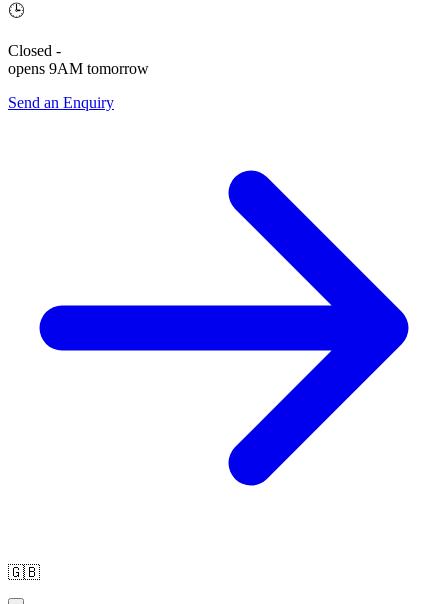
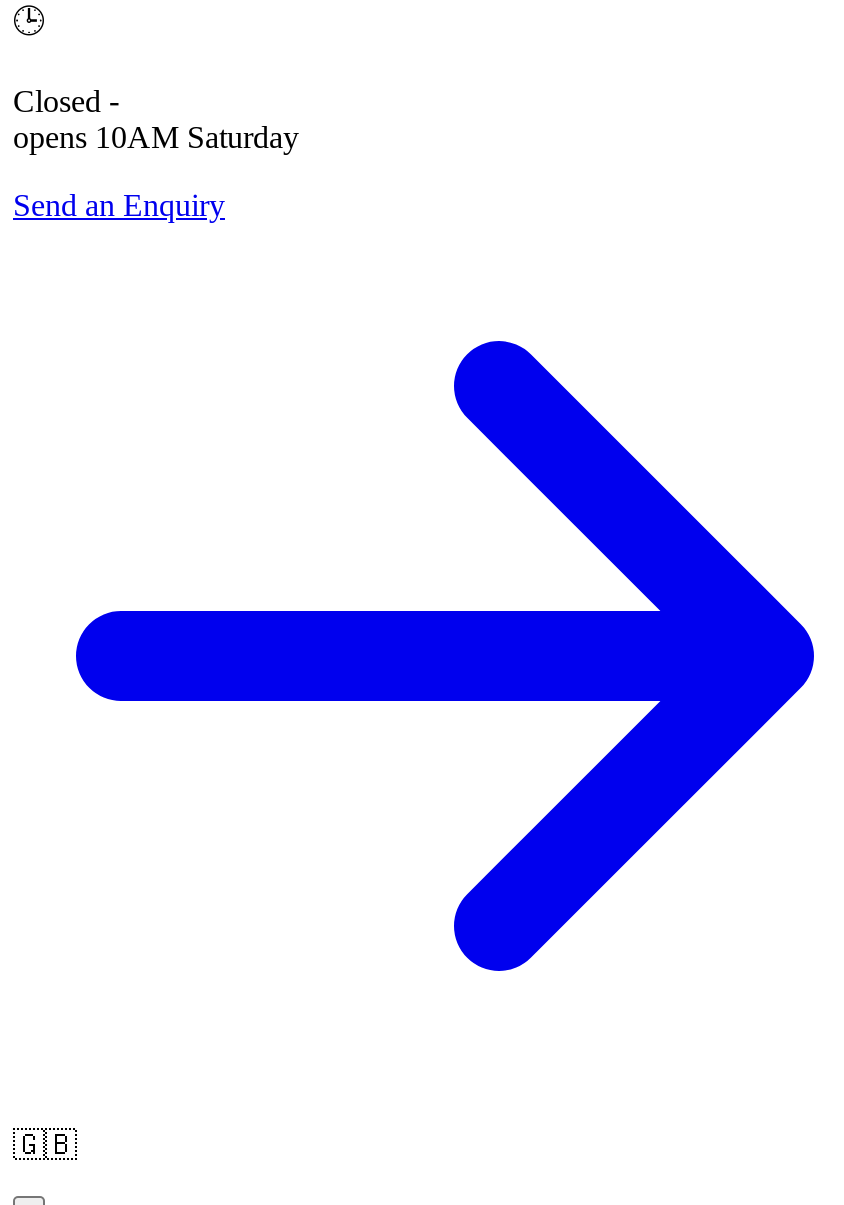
- opens 9AM tomorrow
+ opens 10AM Saturday
